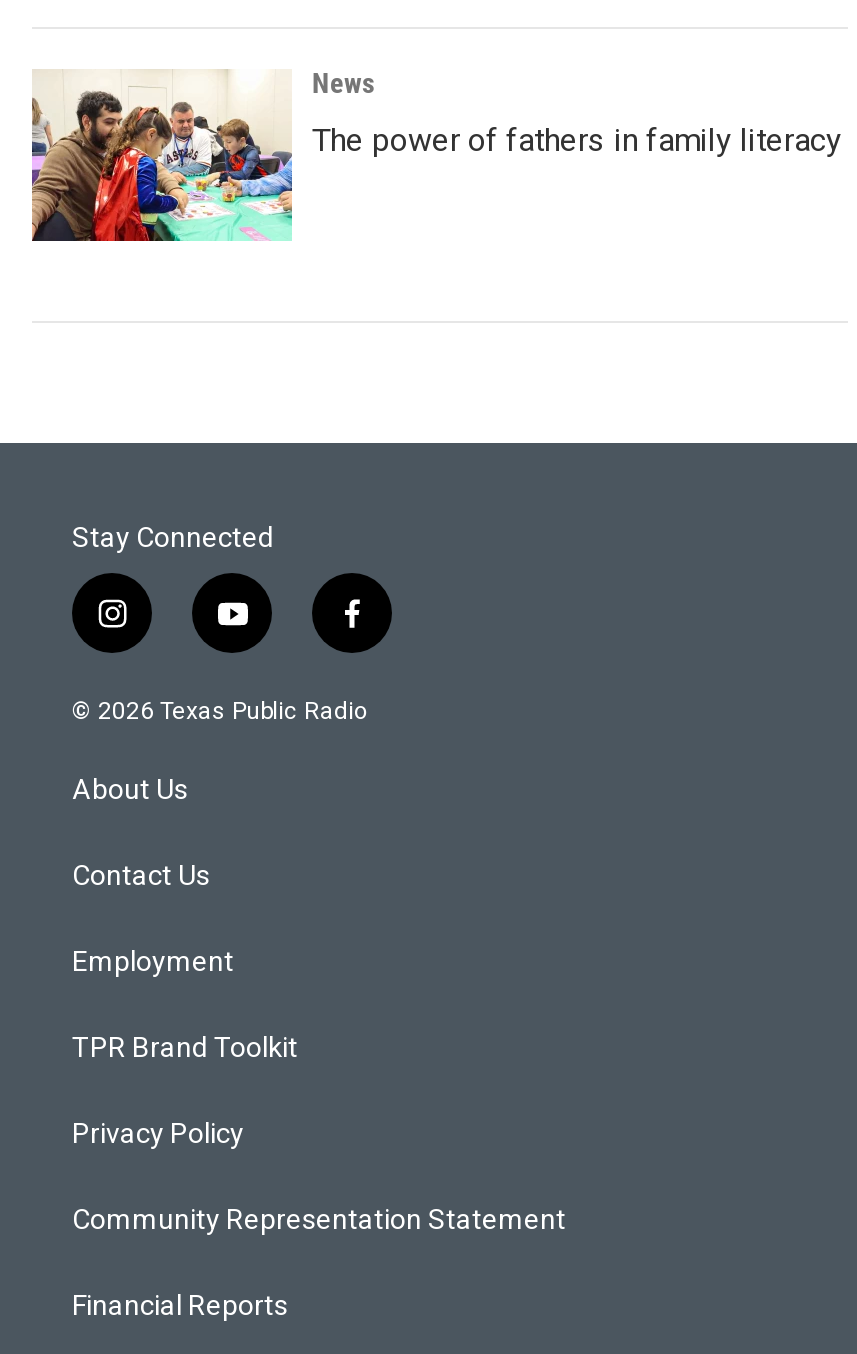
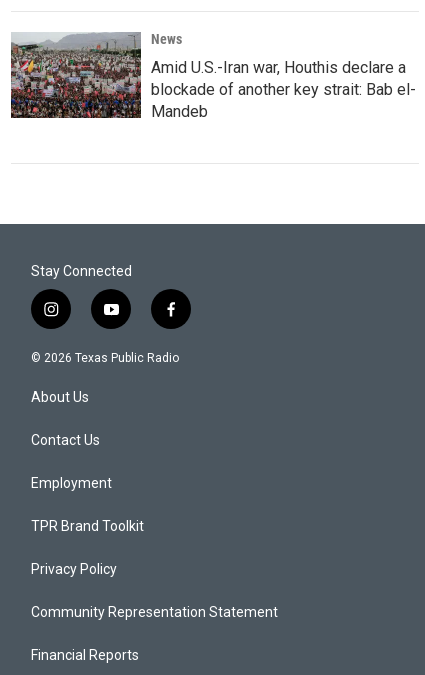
- [image]
- The power of fathers in family literacy
+ [image]
+ Amid U.S.-Iran war, Houthis declare a
+ blockade of another key strait: Bab el-
+ Mandeb
